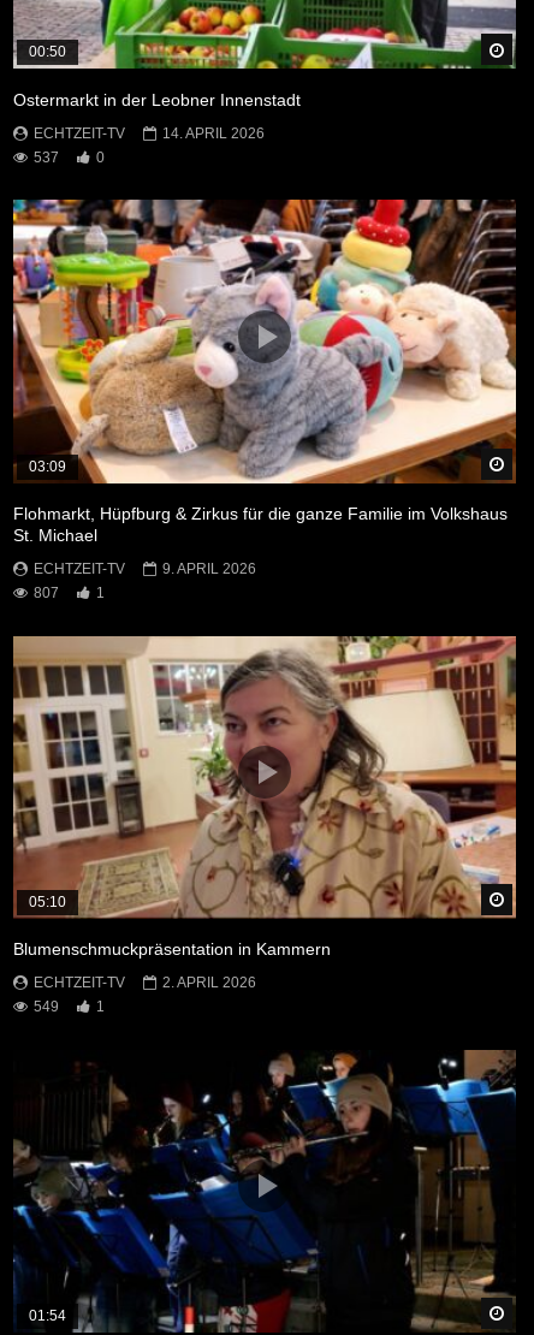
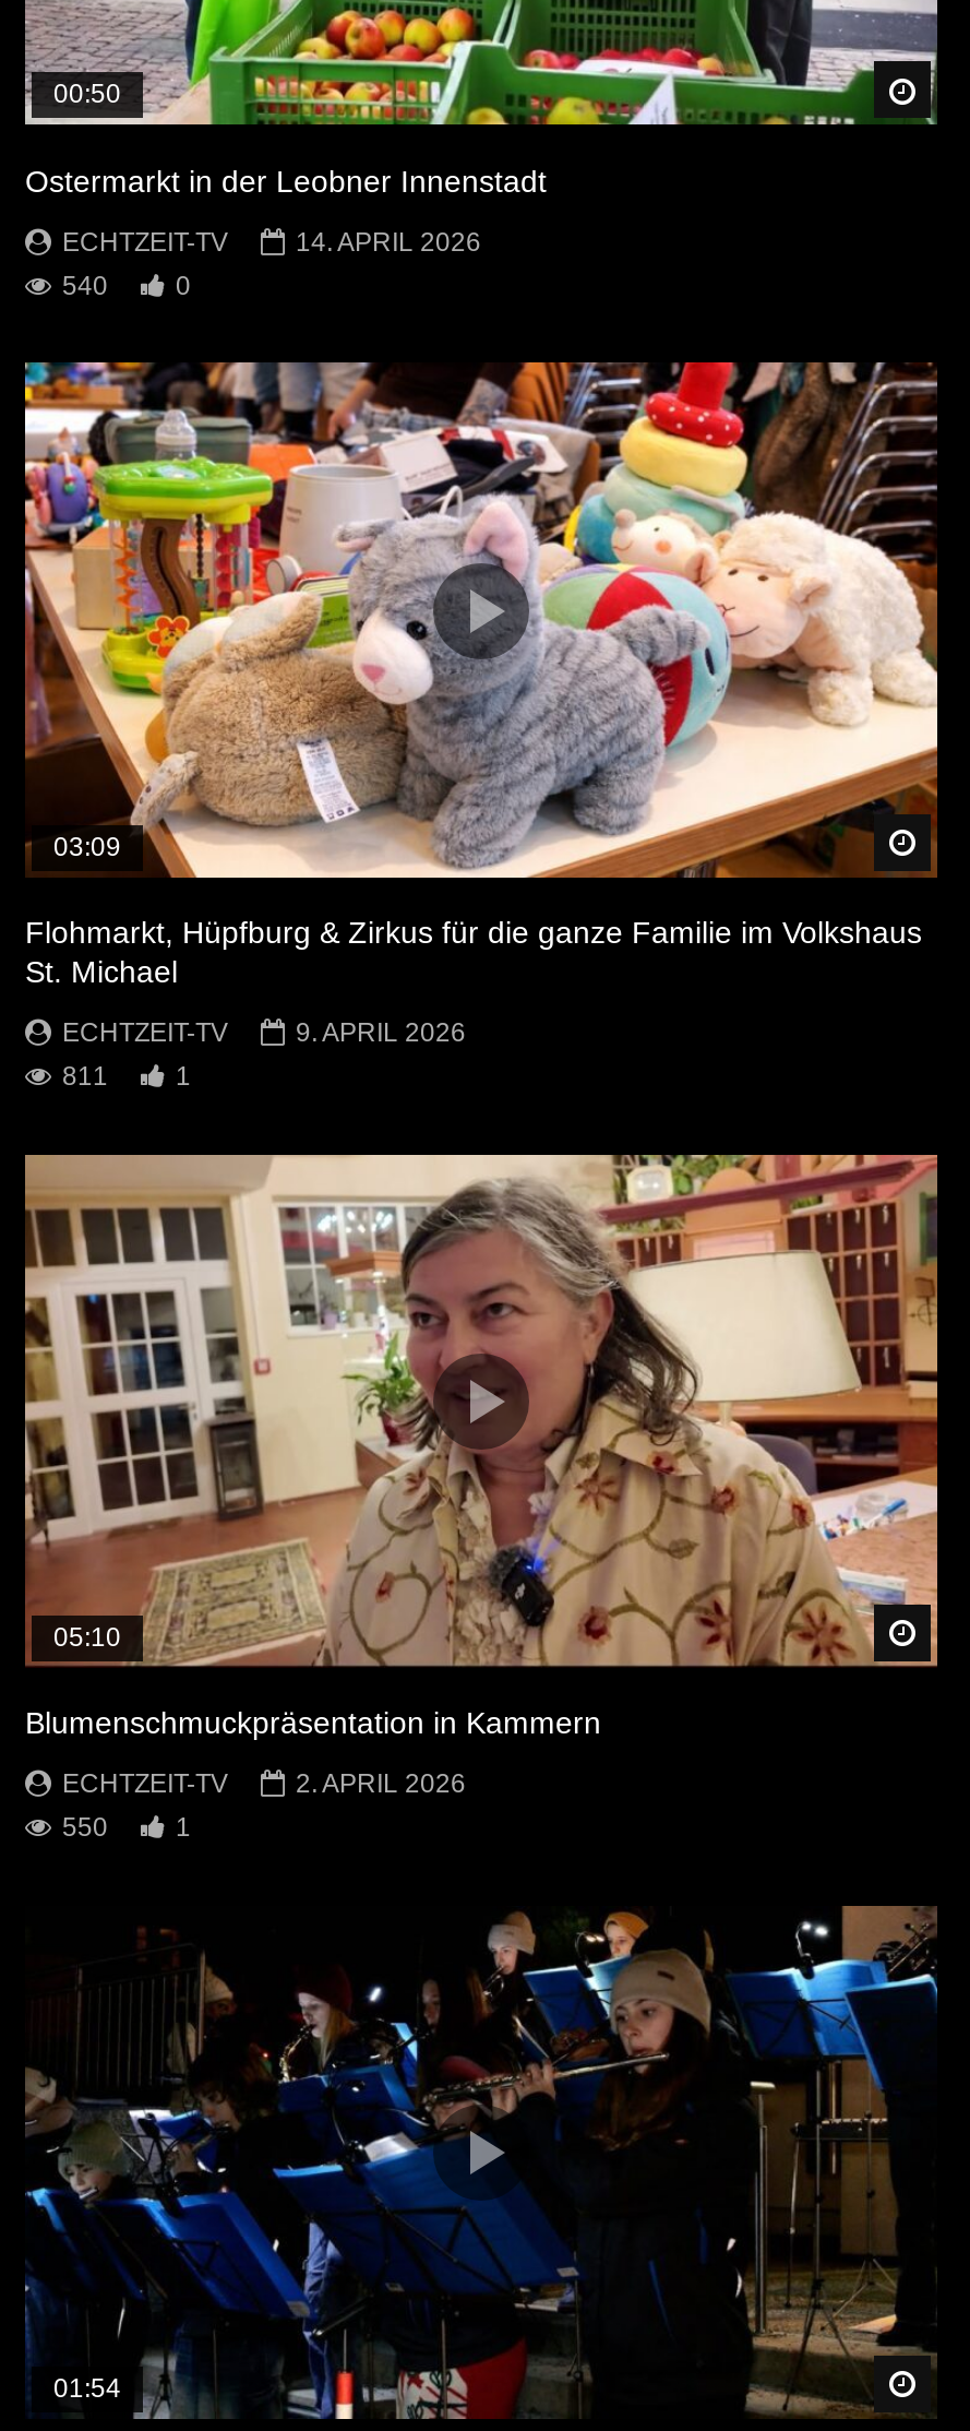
- 537
+ 540

- 807
+ 811

- 549
+ 550
